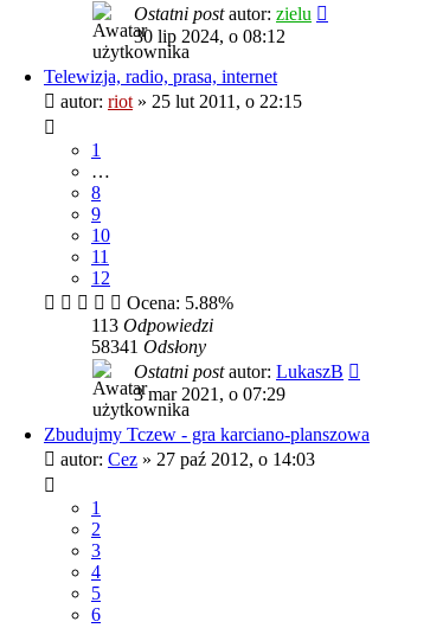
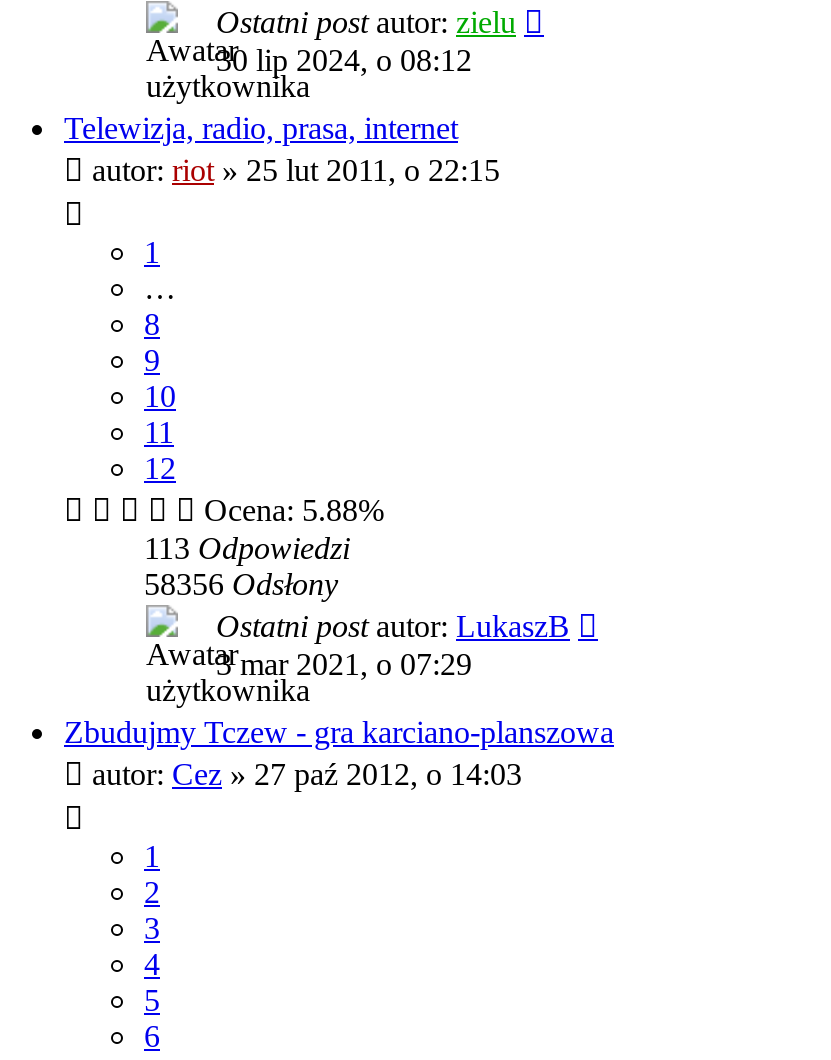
- 58341 Odsłony
+ 58356 Odsłony
